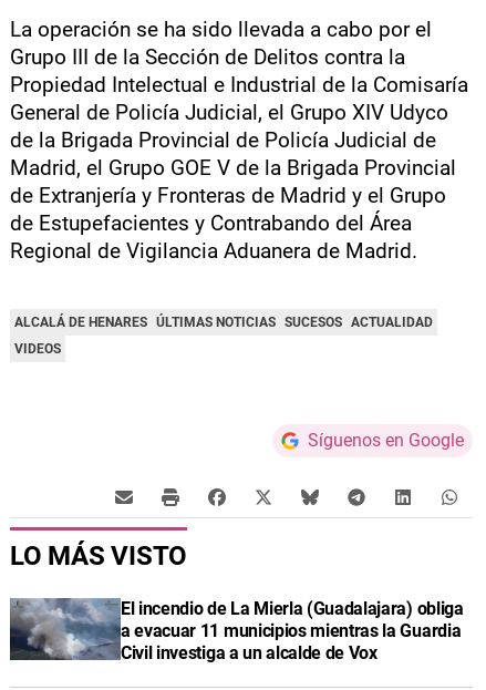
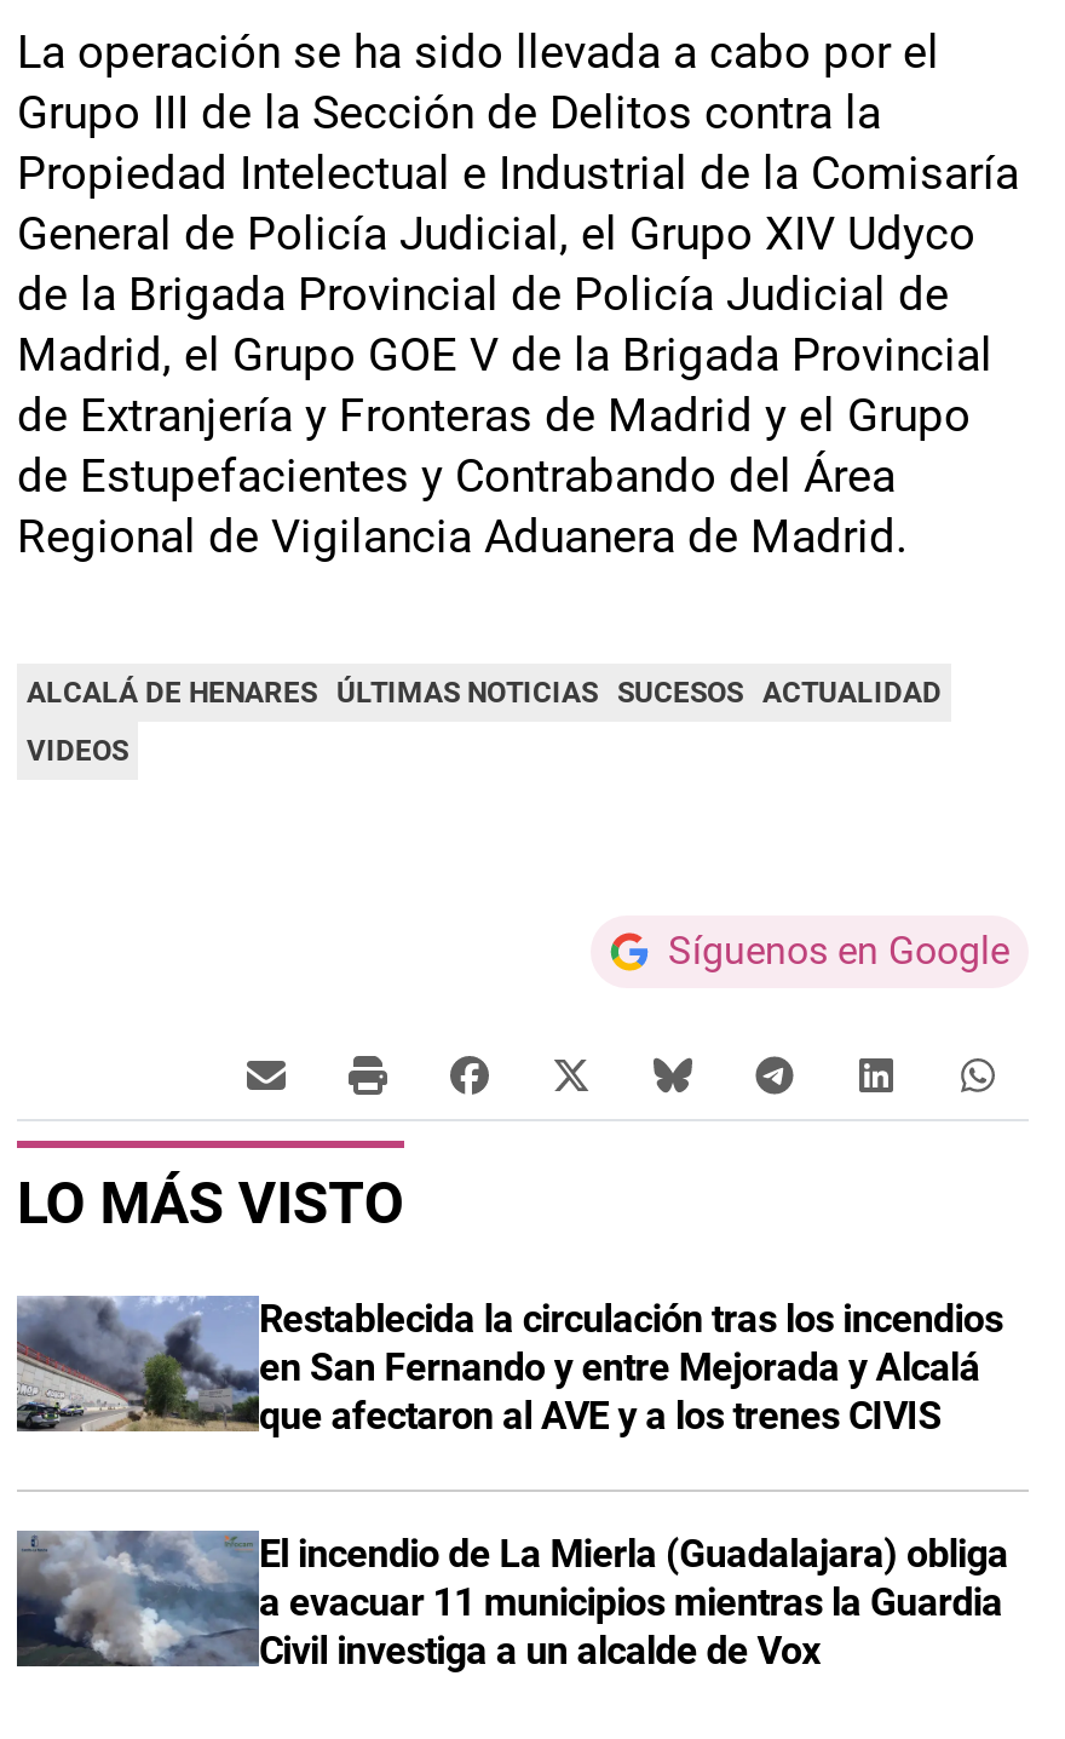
+ [image]
+ Restablecida la circulación tras los incendios
+ en San Fernando y entre Mejorada y Alcalá
+ que afectaron al AVE y a los trenes CIVIS
